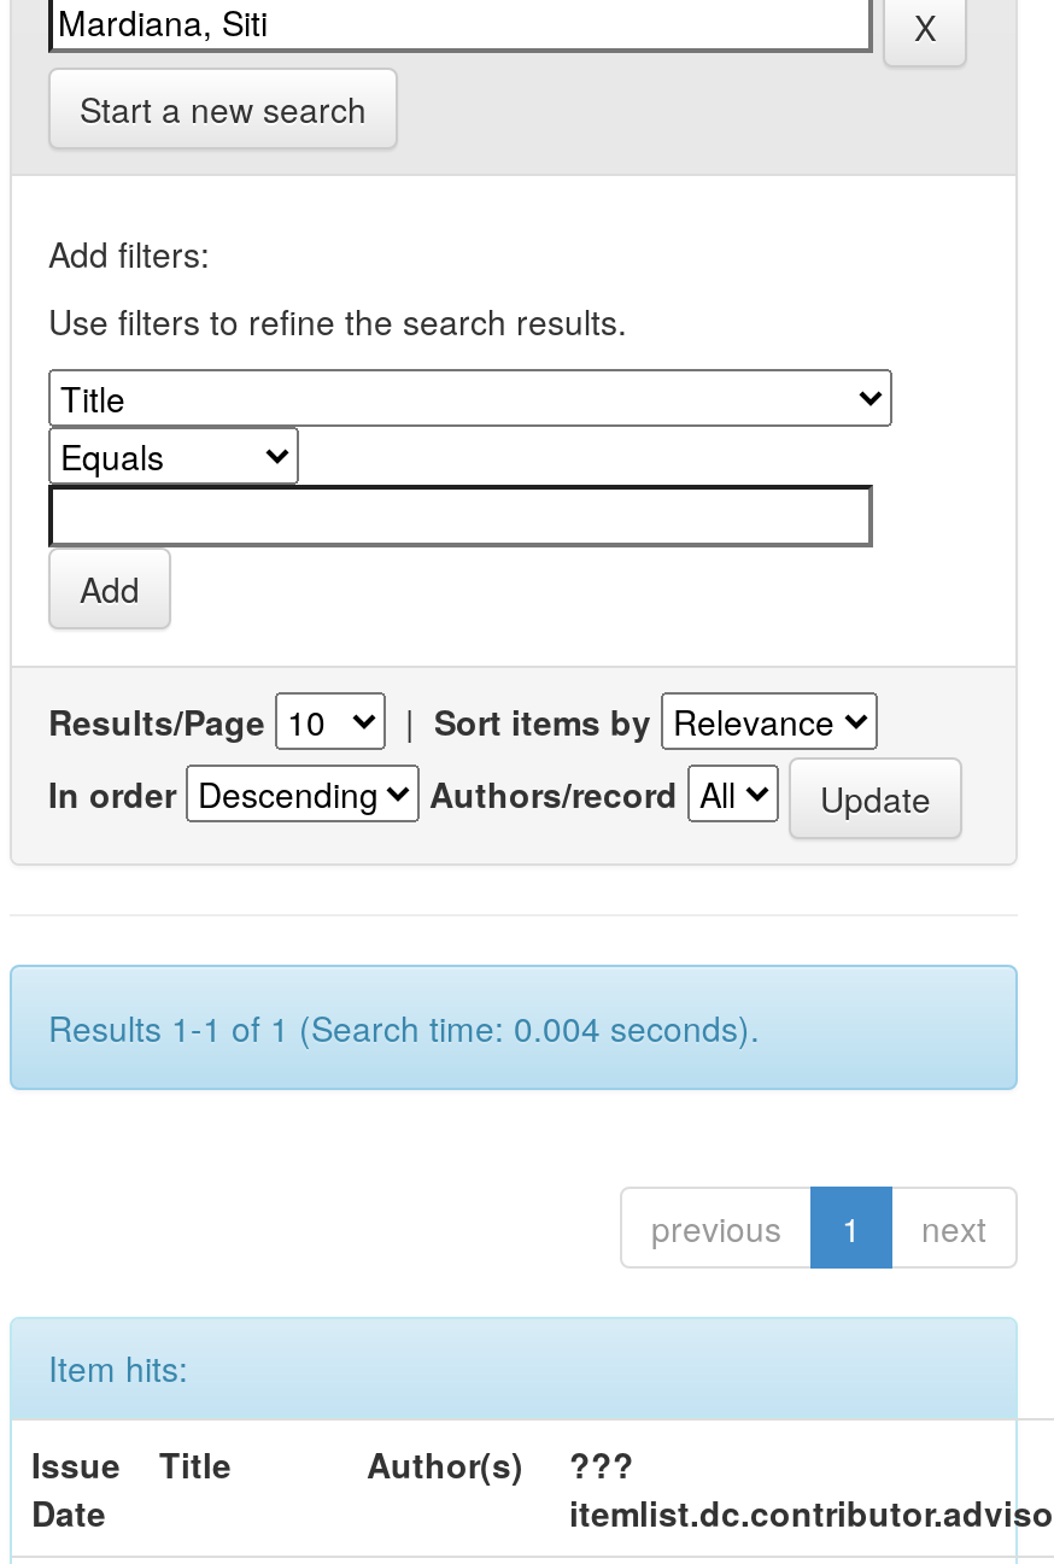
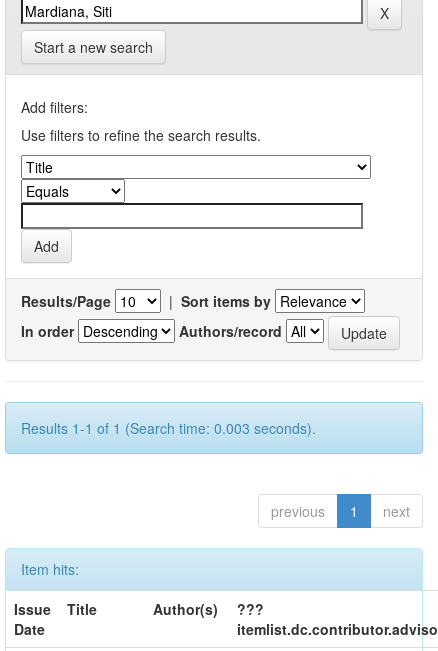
- Results 1-1 of 1 (Search time: 0.004 seconds).
+ Results 1-1 of 1 (Search time: 0.003 seconds).
